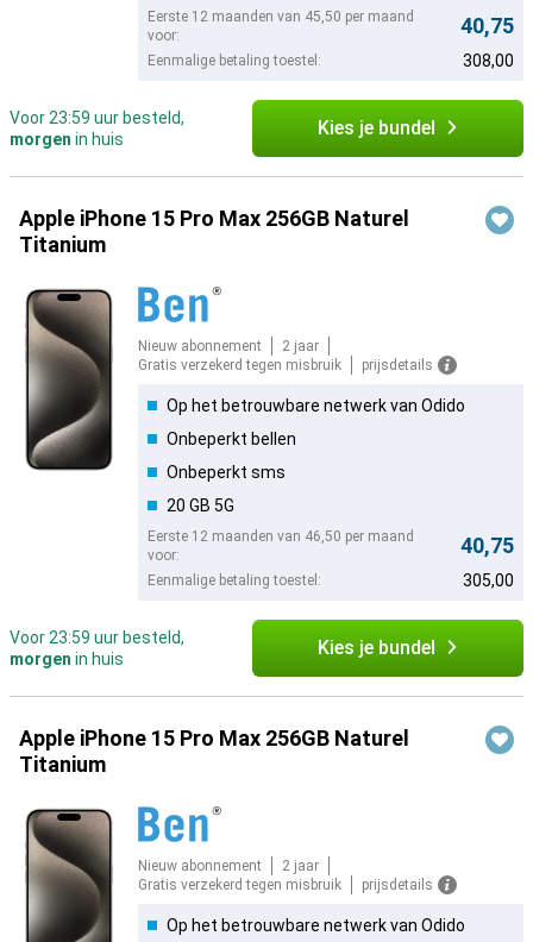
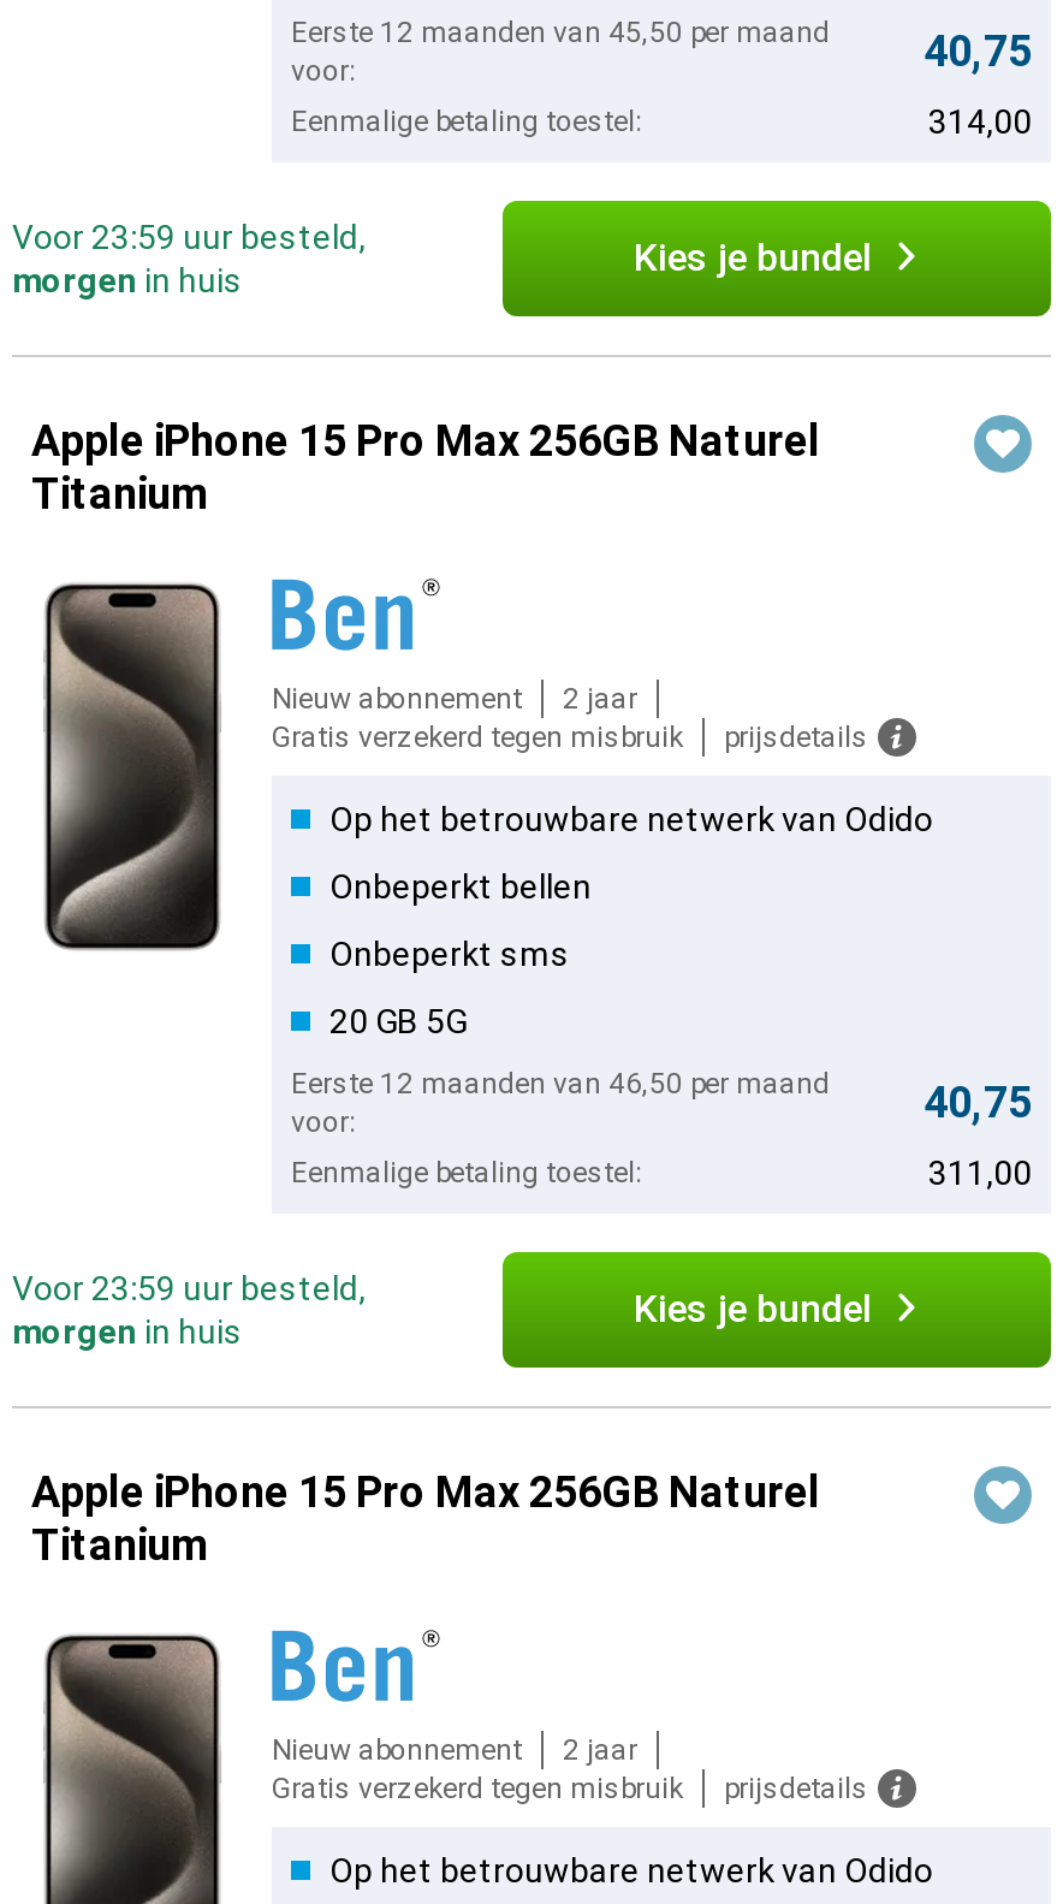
- 308,00
+ 314,00

- 305,00
+ 311,00
